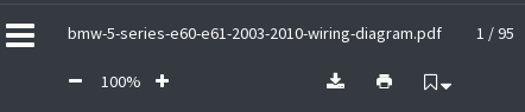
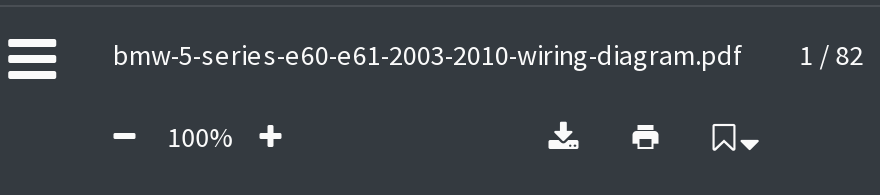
- bmw-5-series-e60-e61-2003-2010-wiring-diagram.pdf 1 / 95
+ bmw-5-series-e60-e61-2003-2010-wiring-diagram.pdf 1 / 82
